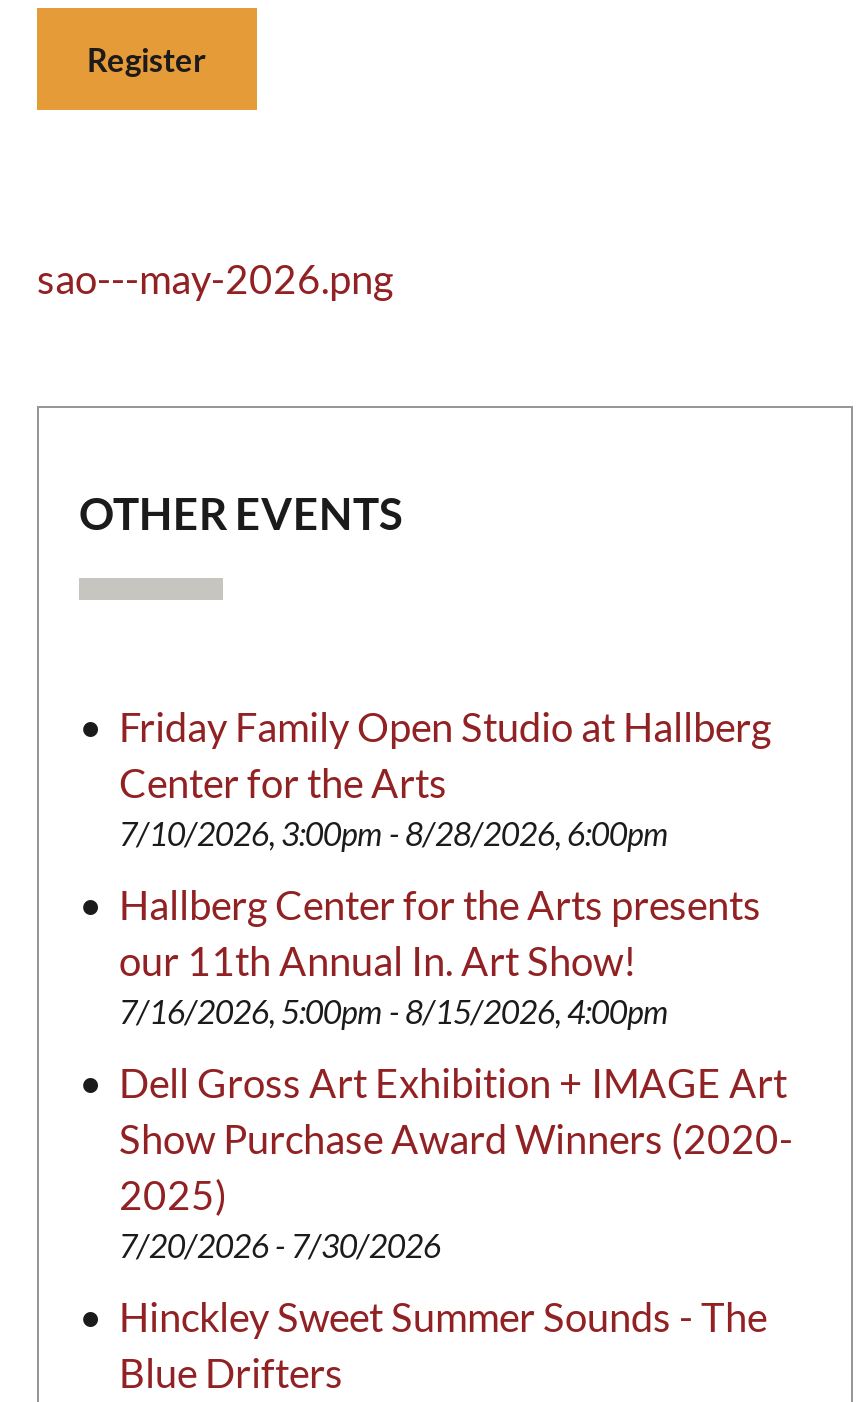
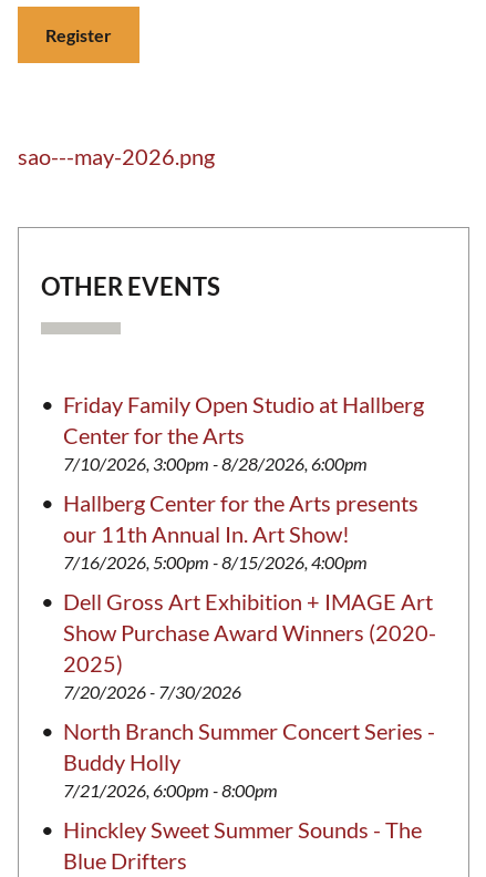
+ North Branch Summer Concert Series -
+ Buddy Holly
+ 7/21/2026, 6:00pm - 8:00pm
